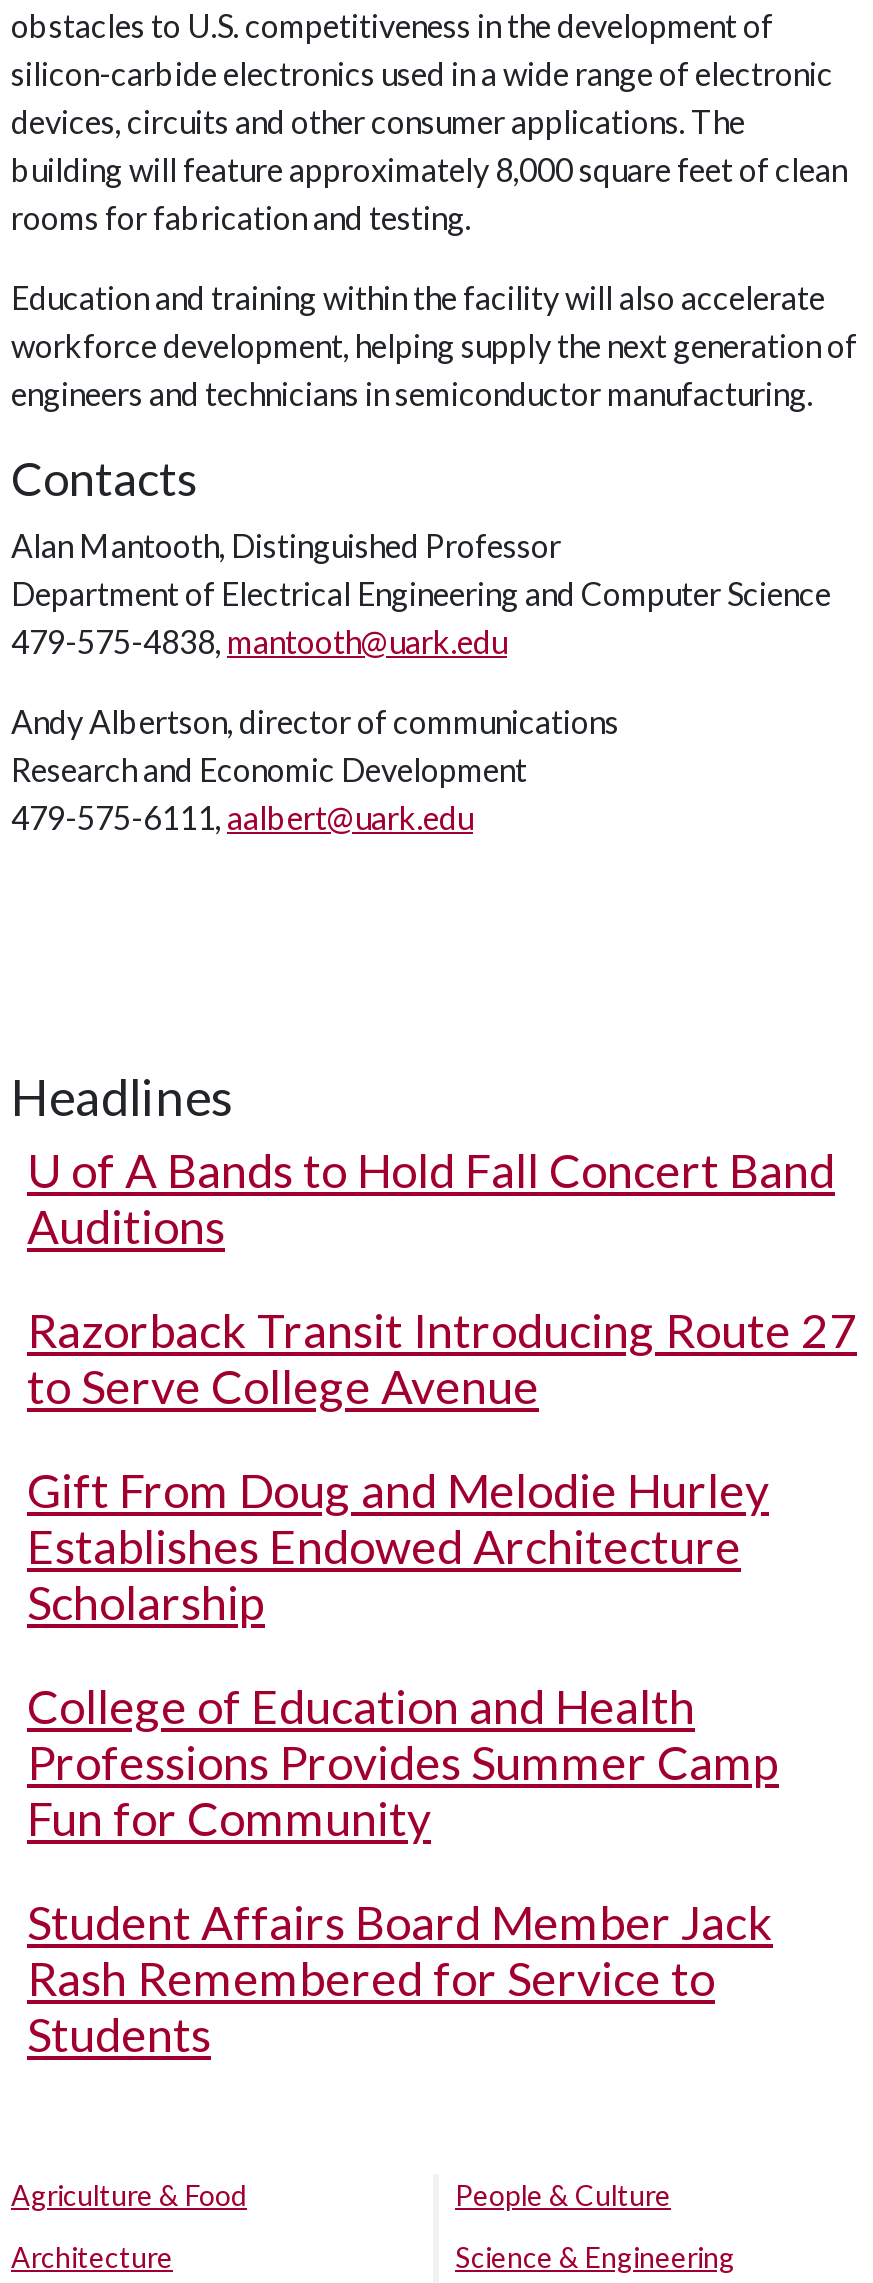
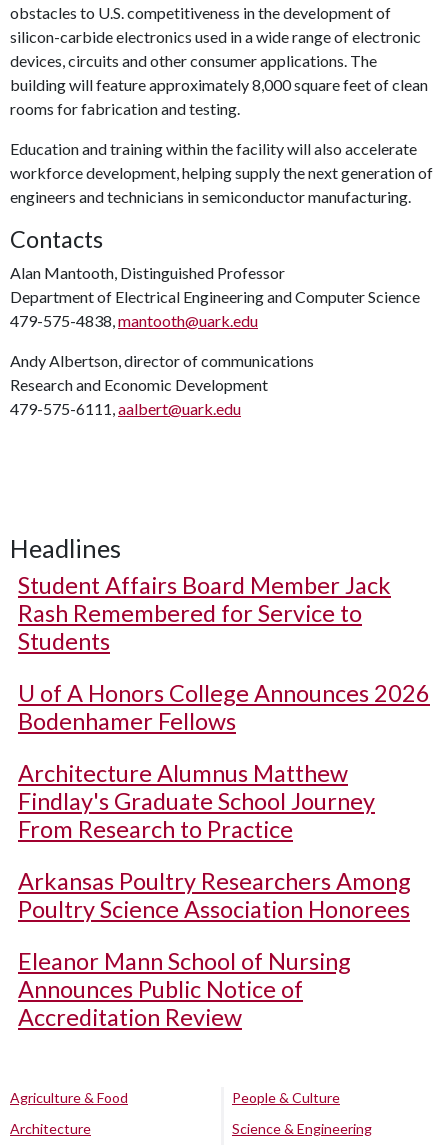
- U of A Bands to Hold Fall Concert Band
- Auditions
- Razorback Transit Introducing Route 27
- to Serve College Avenue
- Gift From Doug and Melodie Hurley
- Establishes Endowed Architecture
- Scholarship
- College of Education and Health
- Professions Provides Summer Camp
- Fun for Community

moved up: Student Affairs Board Member Jack | Rash Remembered for Service to | Students

+ U of A Honors College Announces 2026
+ Bodenhamer Fellows
+ Architecture Alumnus Matthew
+ Findlay's Graduate School Journey
+ From Research to Practice
+ Arkansas Poultry Researchers Among
+ Poultry Science Association Honorees
+ Eleanor Mann School of Nursing
+ Announces Public Notice of
+ Accreditation Review
